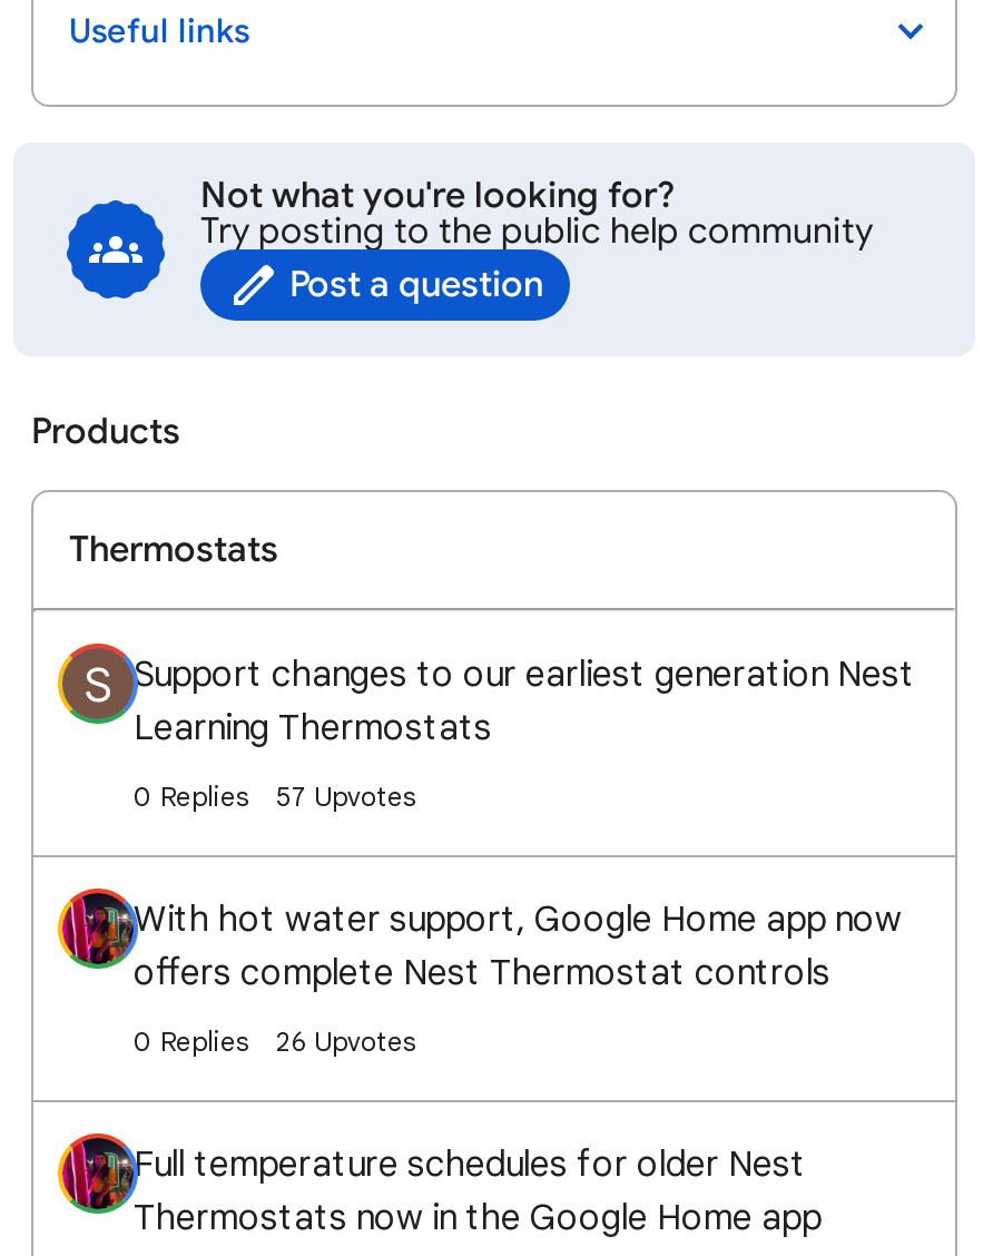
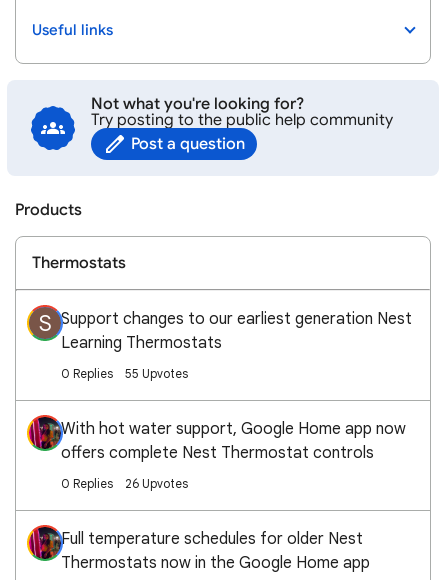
- 57 Upvotes
+ 55 Upvotes
